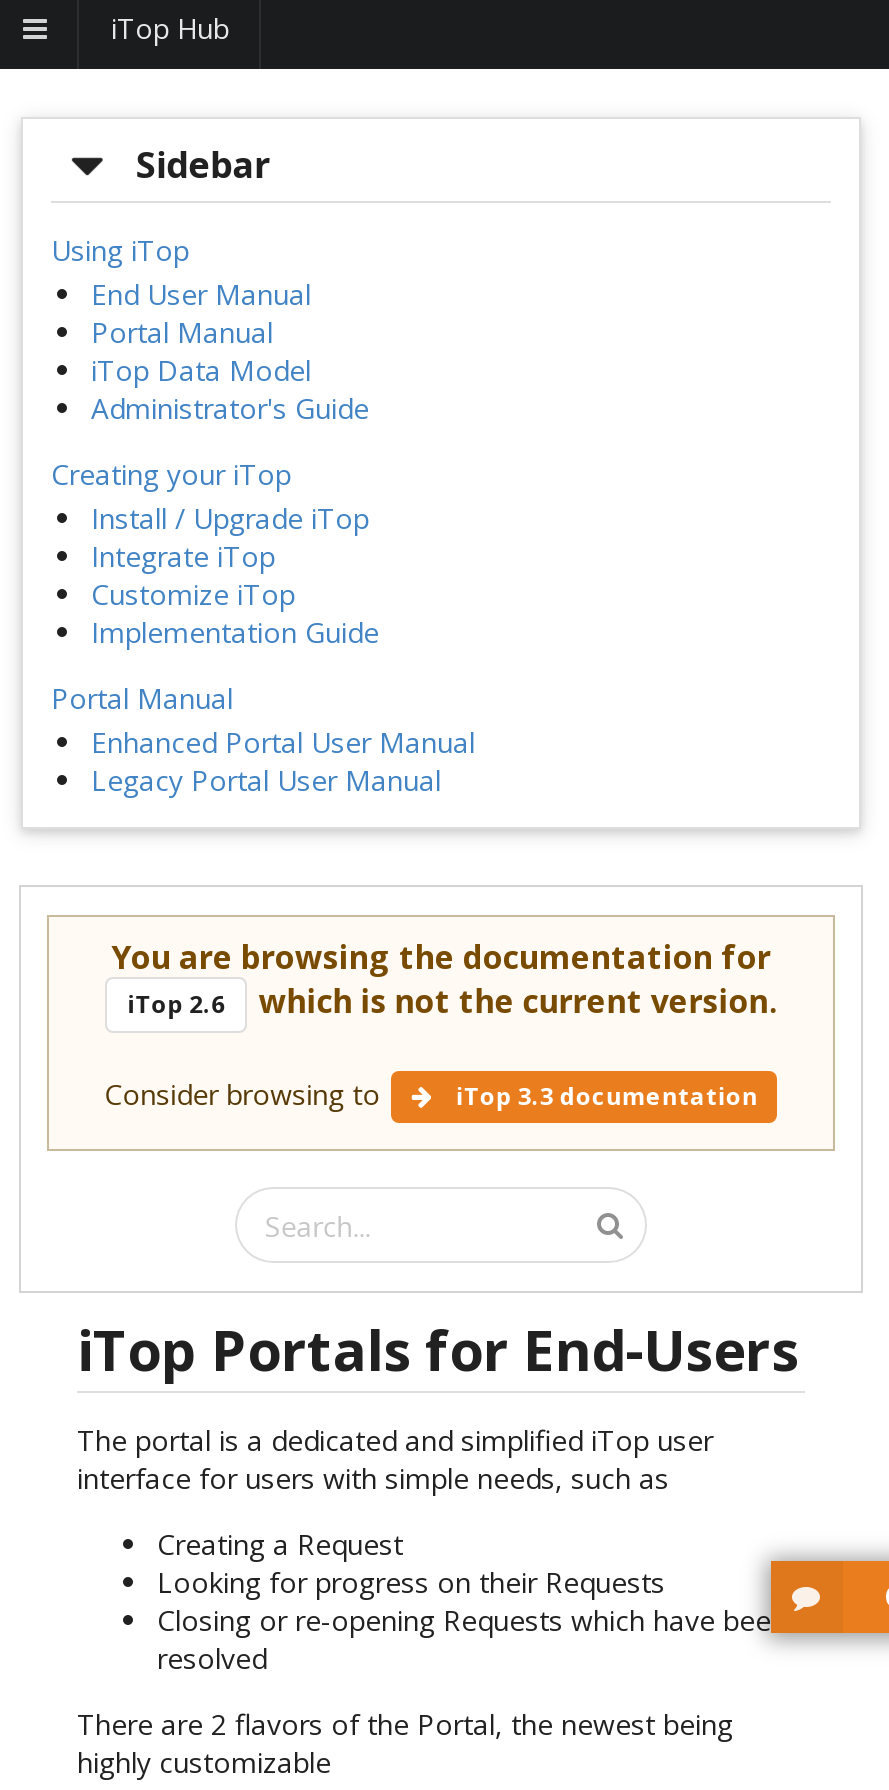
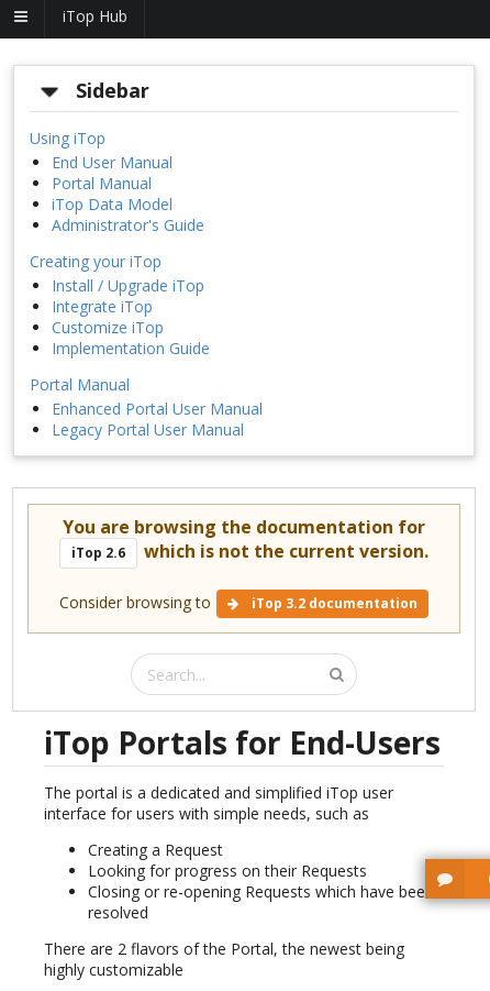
- iTop 3.3 documentation
+ iTop 3.2 documentation
